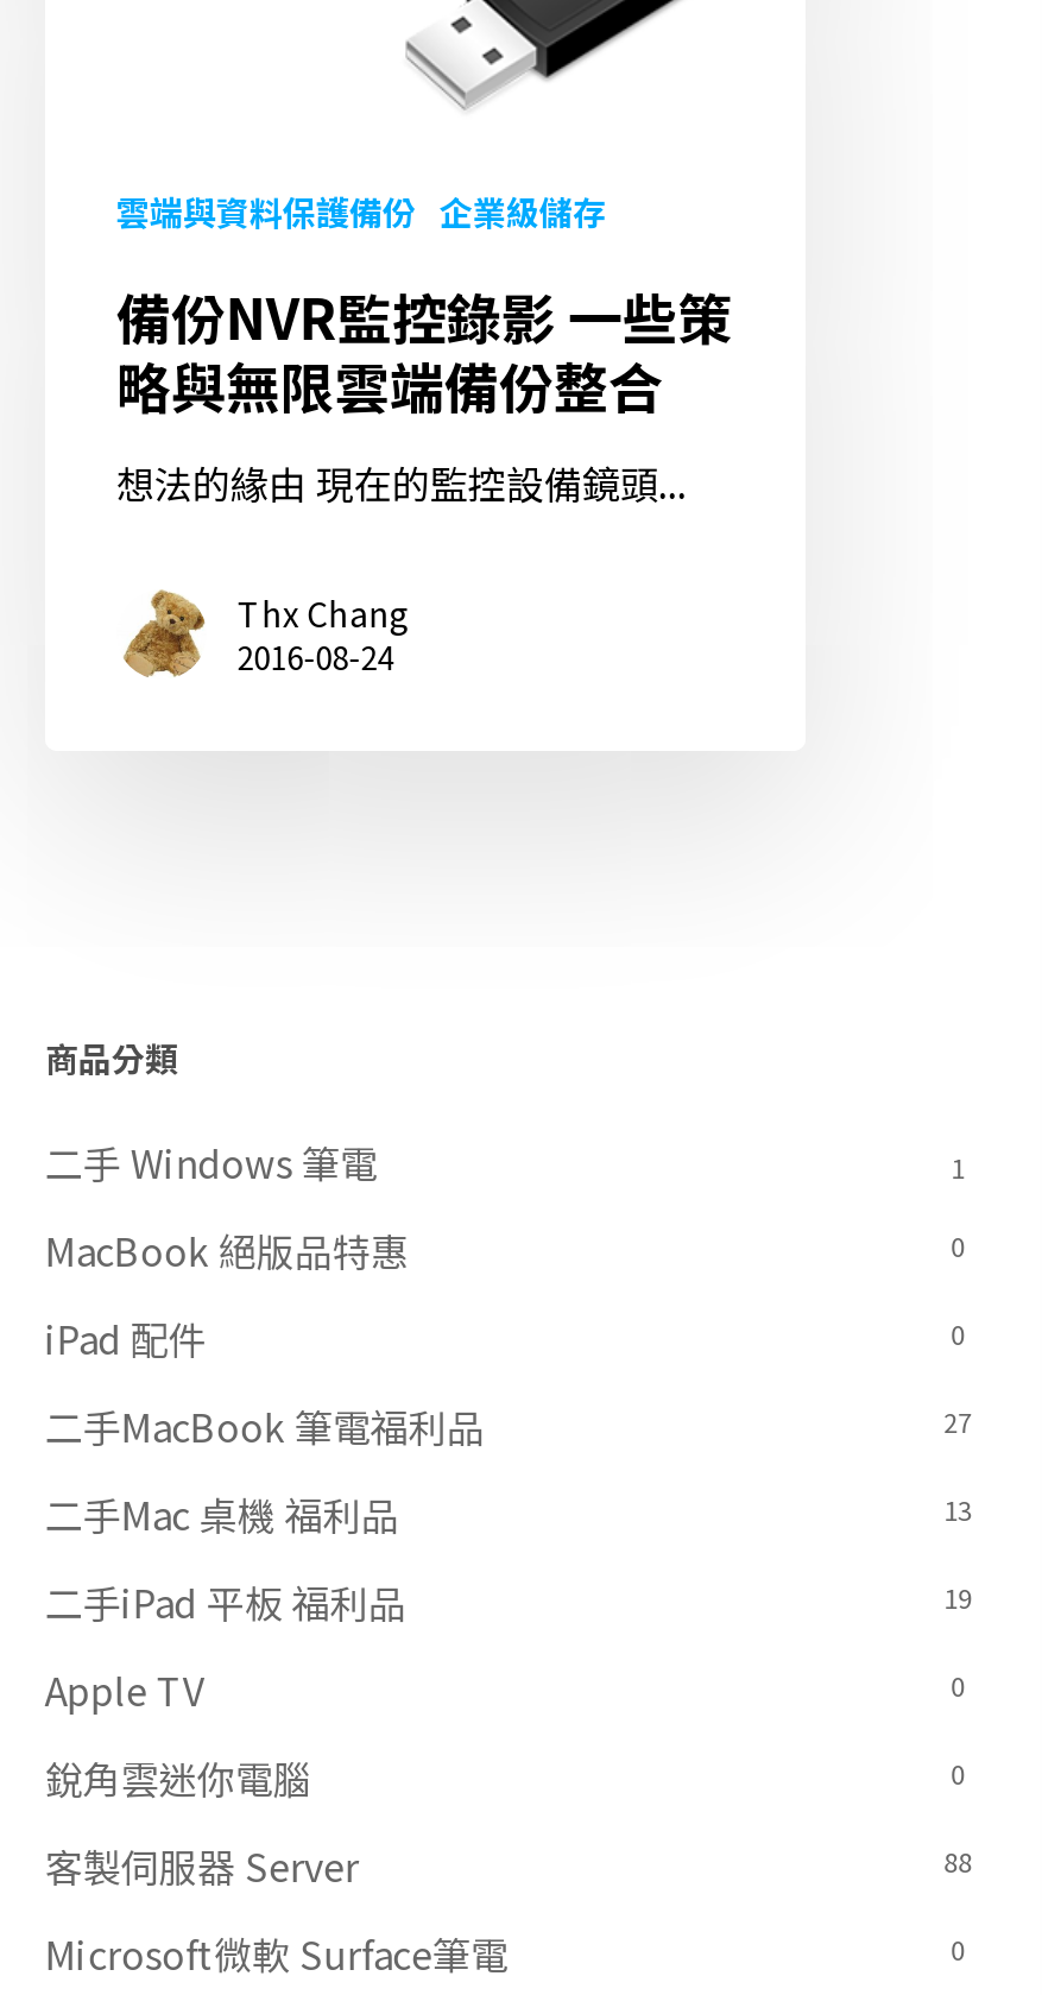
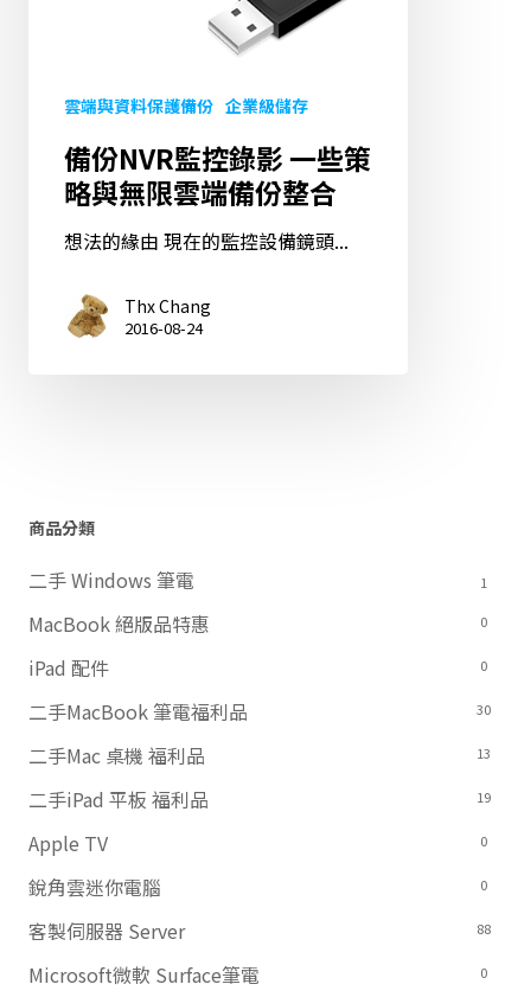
- 27
+ 30
